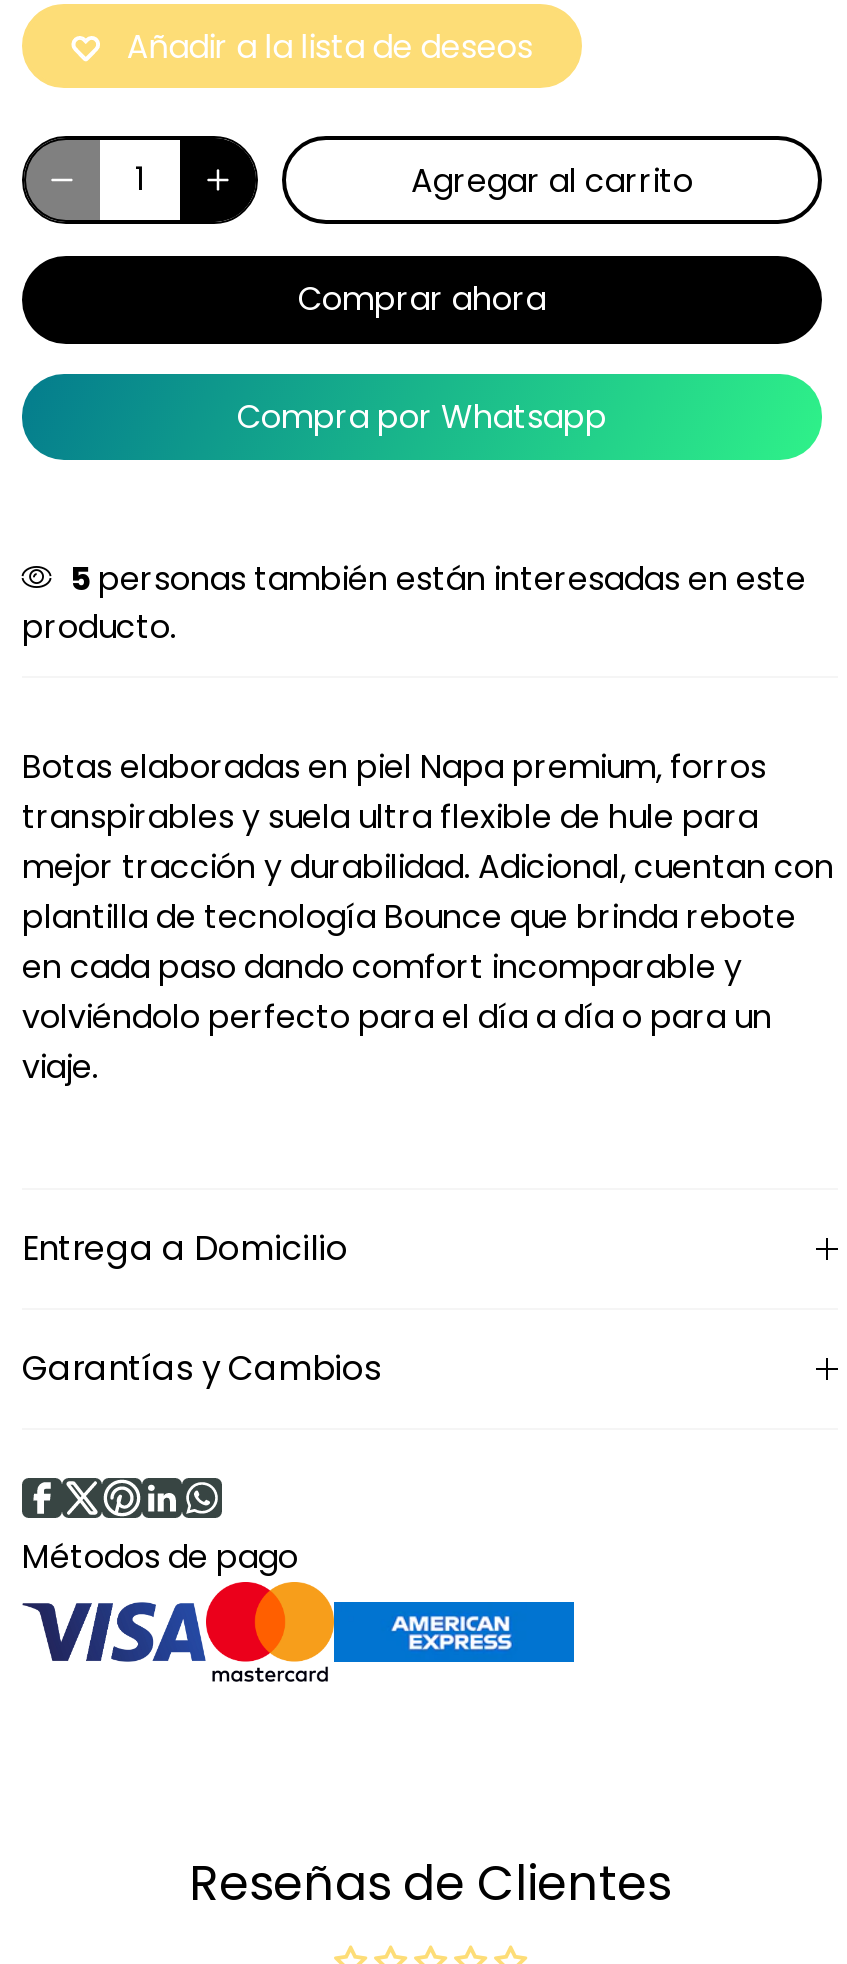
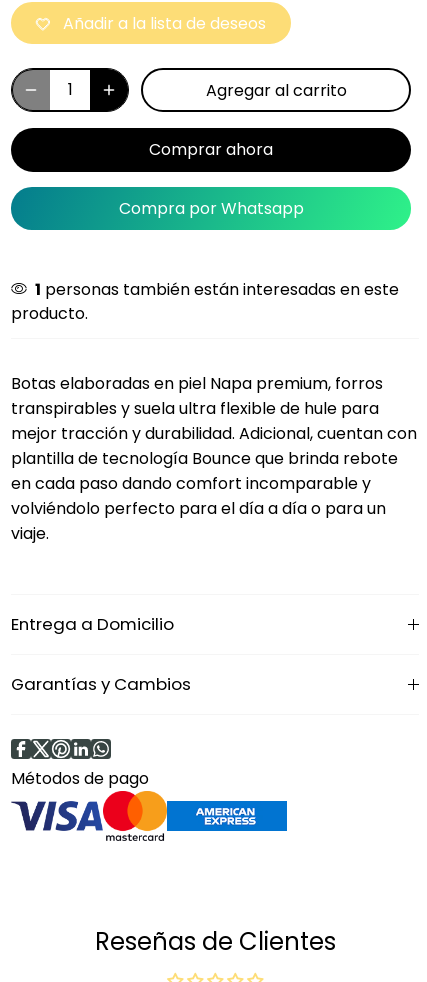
- 5 personas también están interesadas en este
+ 1 personas también están interesadas en este
